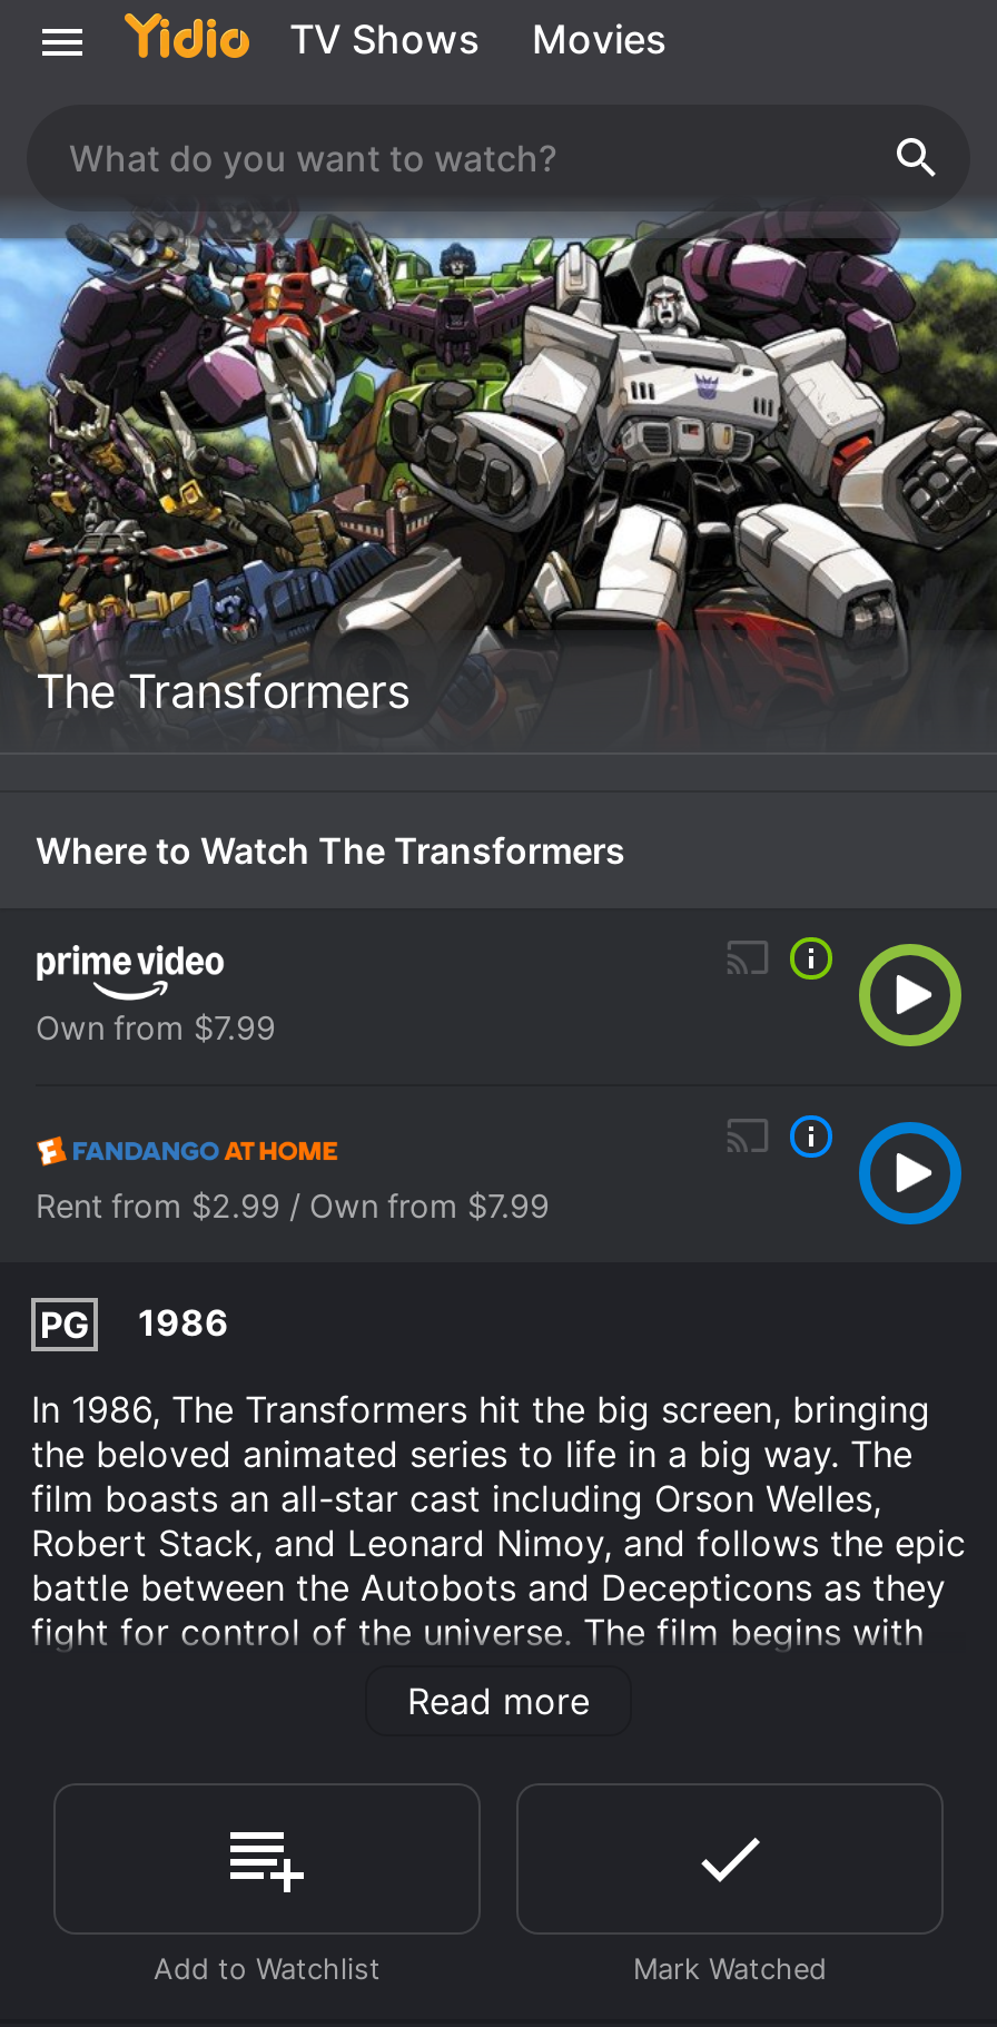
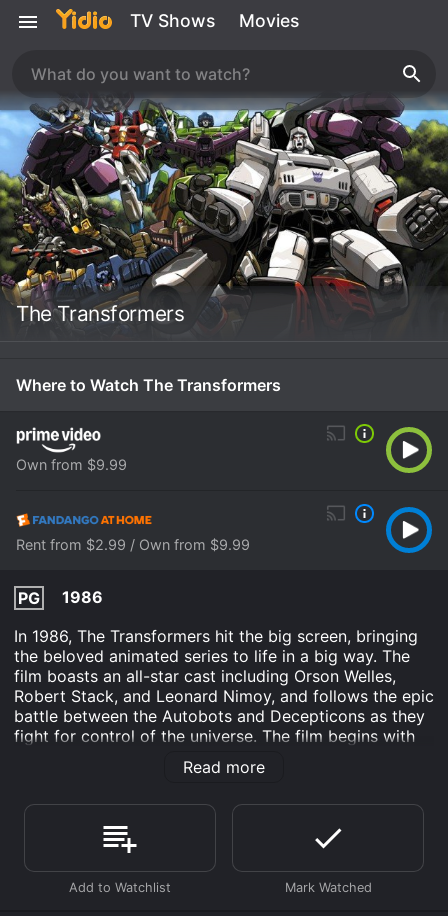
- Own from $7.99
+ Own from $9.99

- Rent from $2.99 / Own from $7.99
+ Rent from $2.99 / Own from $9.99
